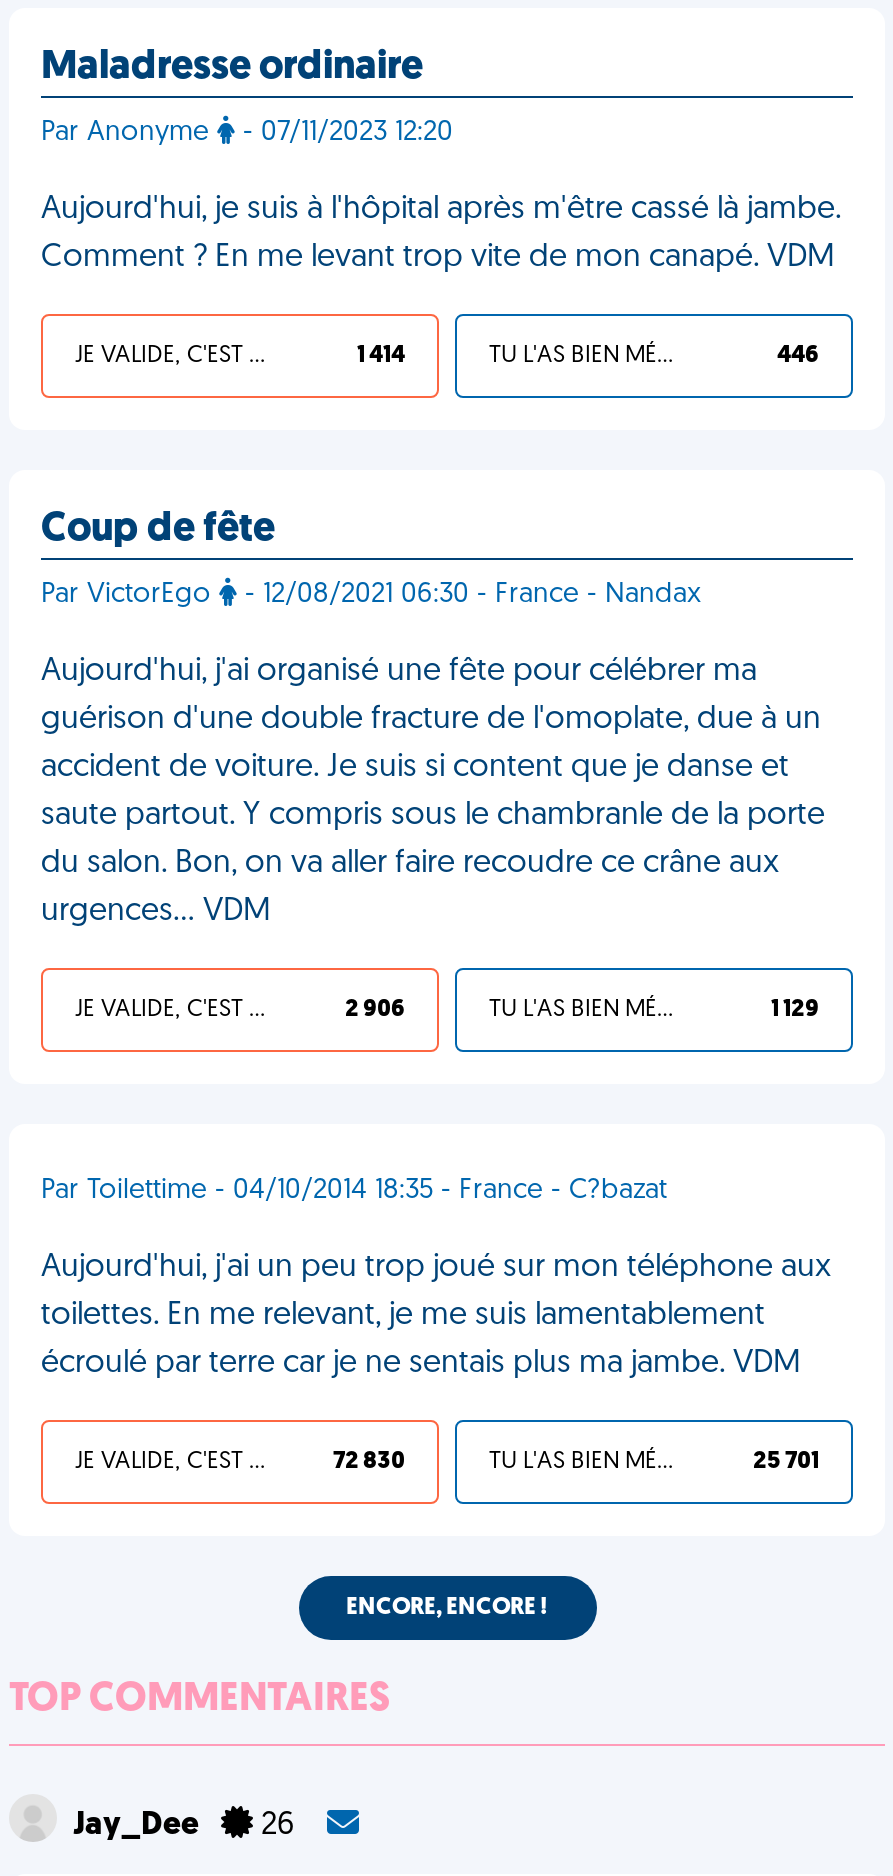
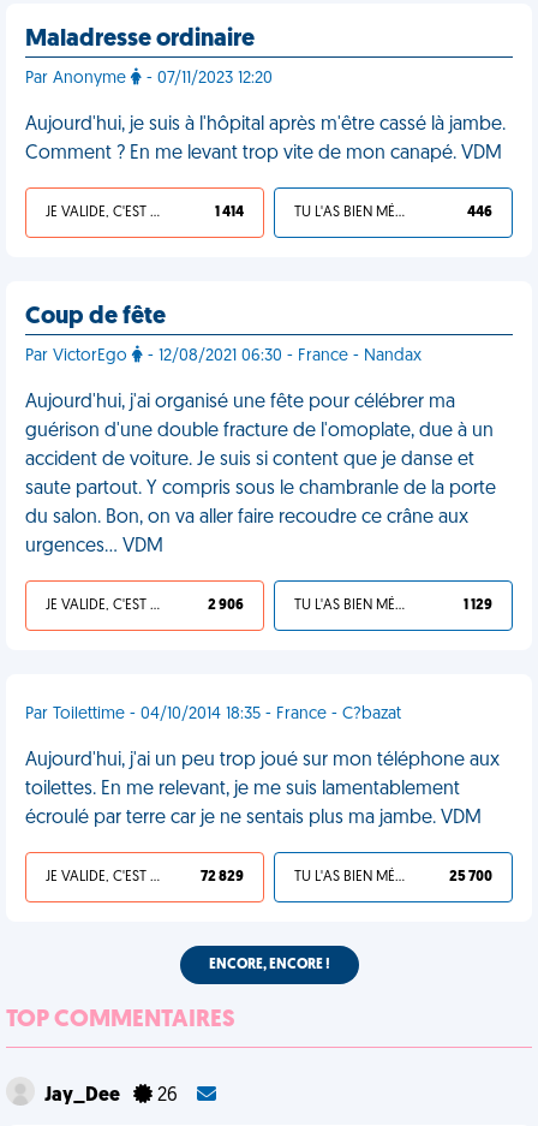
- 72 830
+ 72 829

- 25 701
+ 25 700
